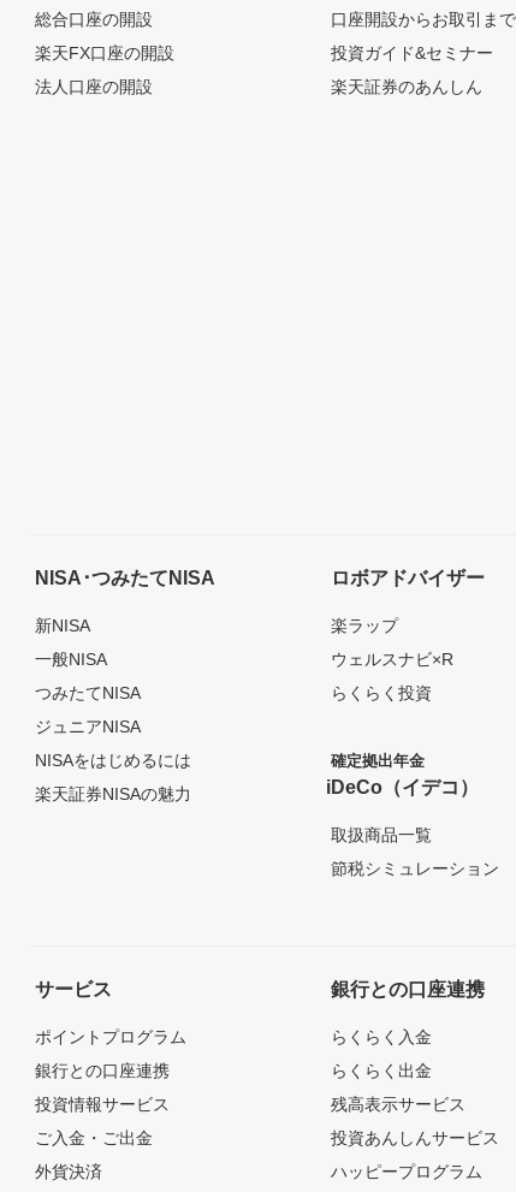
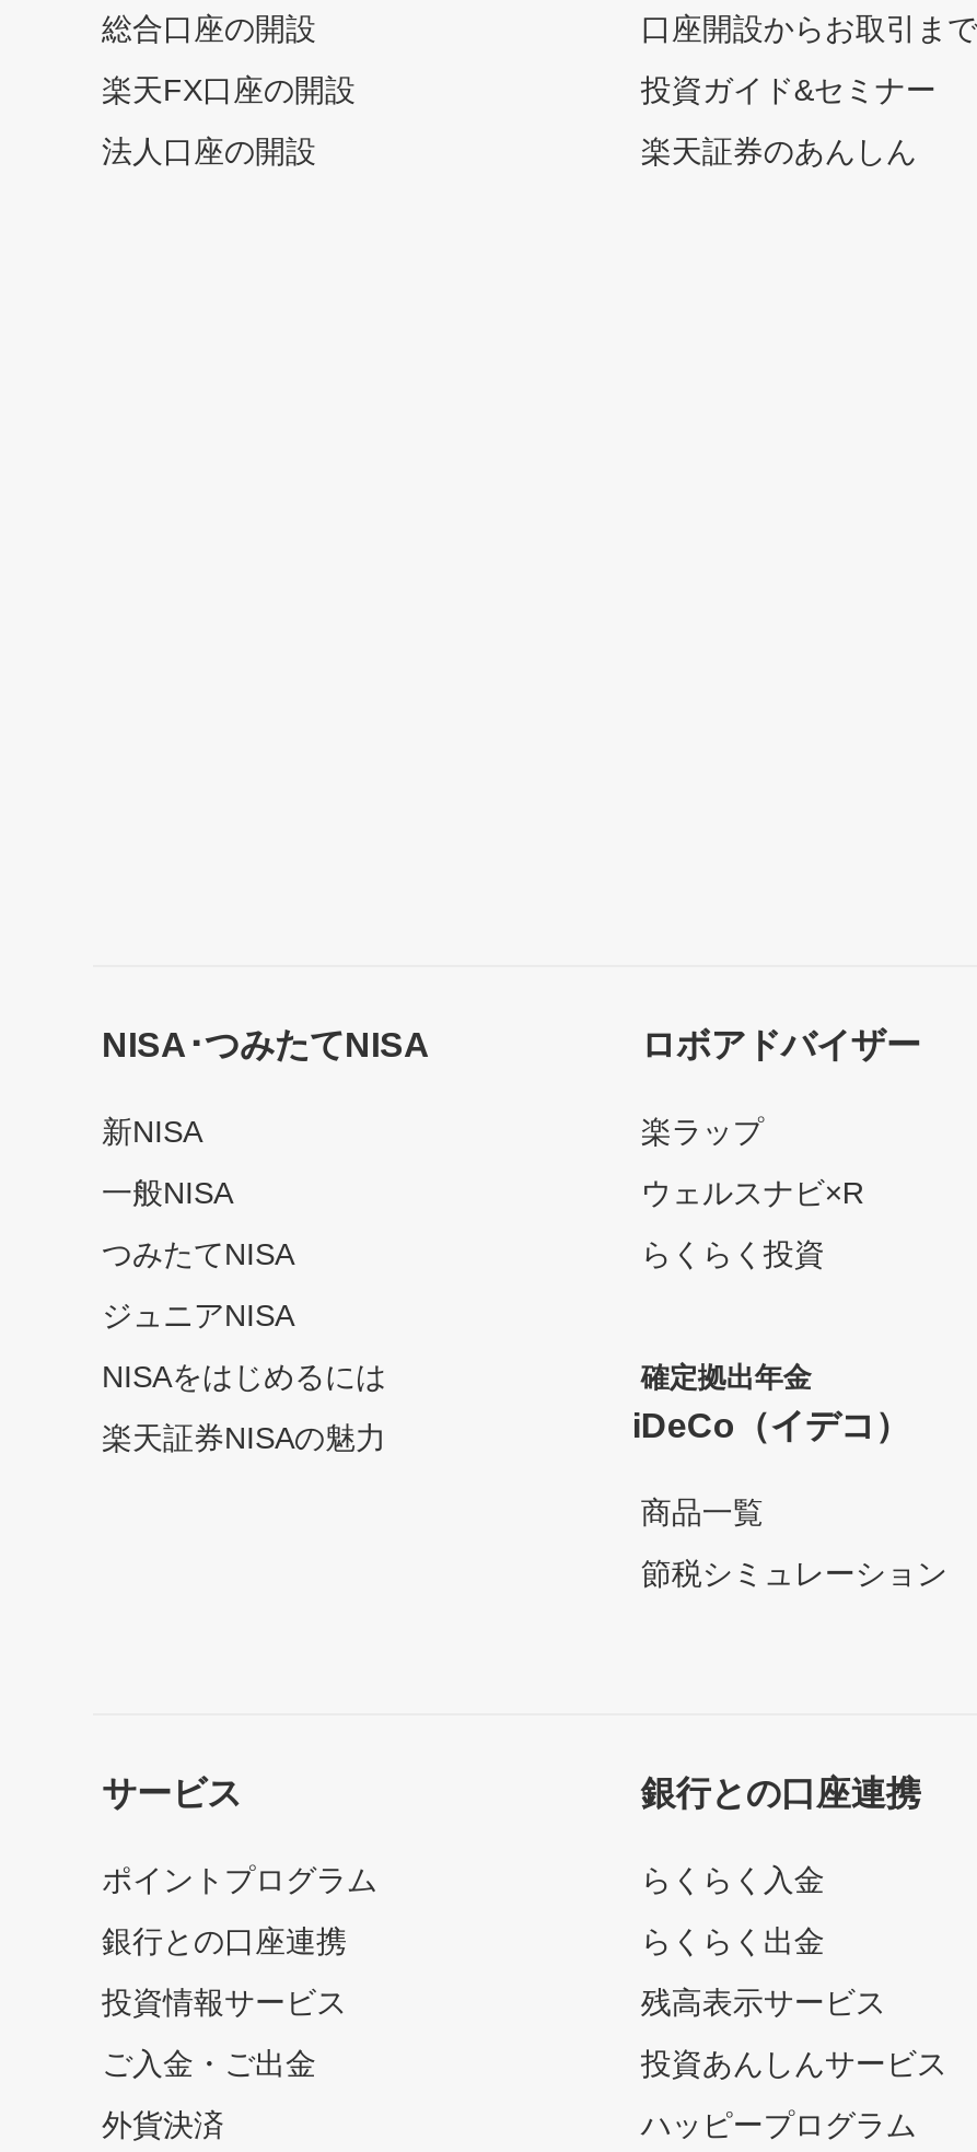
- 取扱商品一覧
+ 商品一覧
